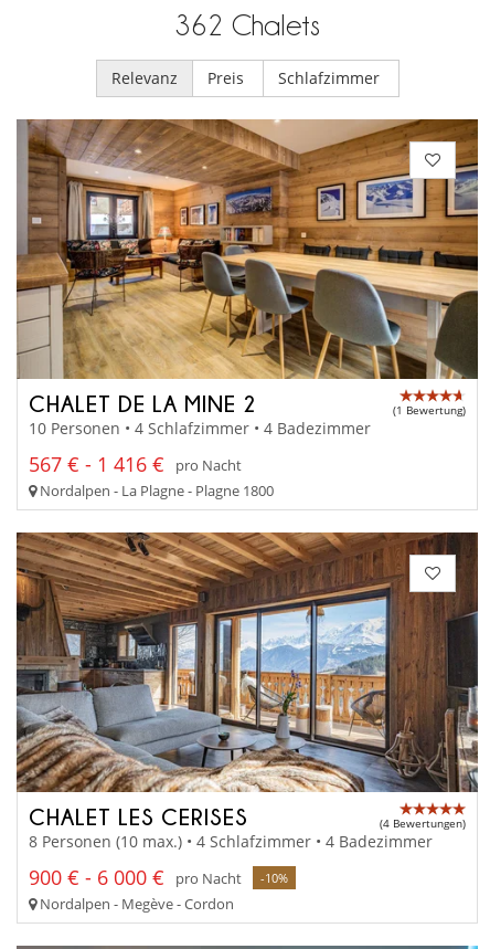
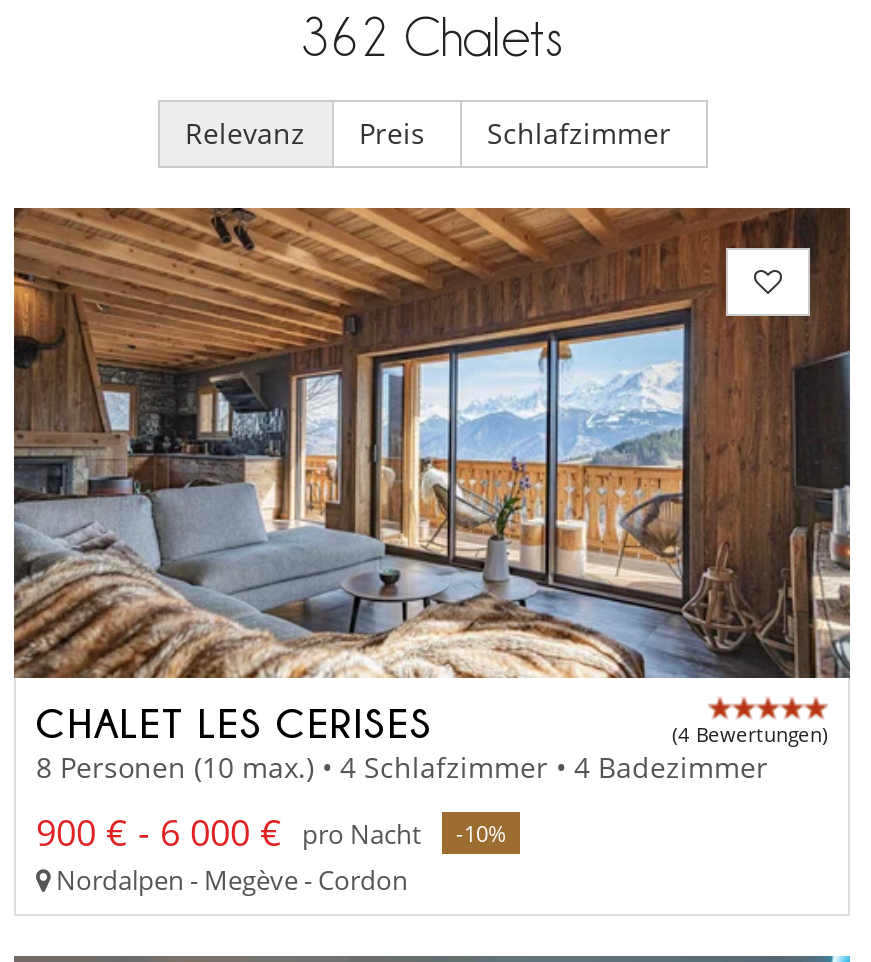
- [image]
- CHALET DE LA MINE 2
- (1 Bewertung)
- 10 Personen • 4 Schlafzimmer • 4 Badezimmer
- 567 € - 1 416 € pro Nacht
- Nordalpen - La Plagne - Plagne 1800
